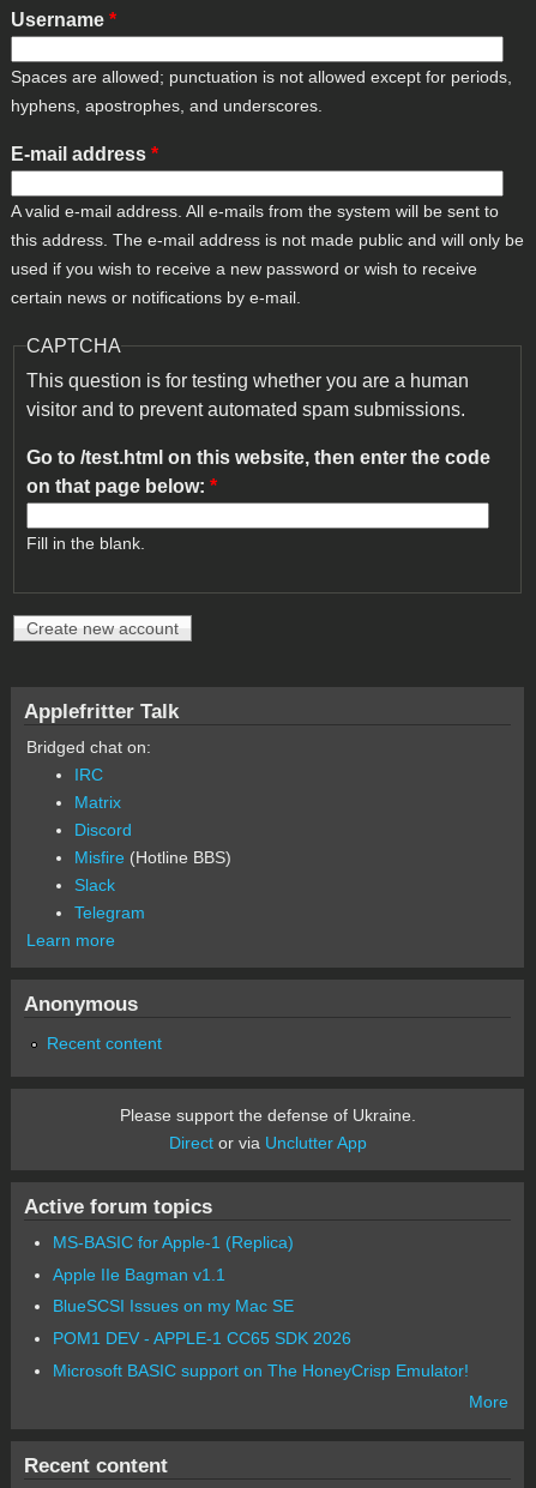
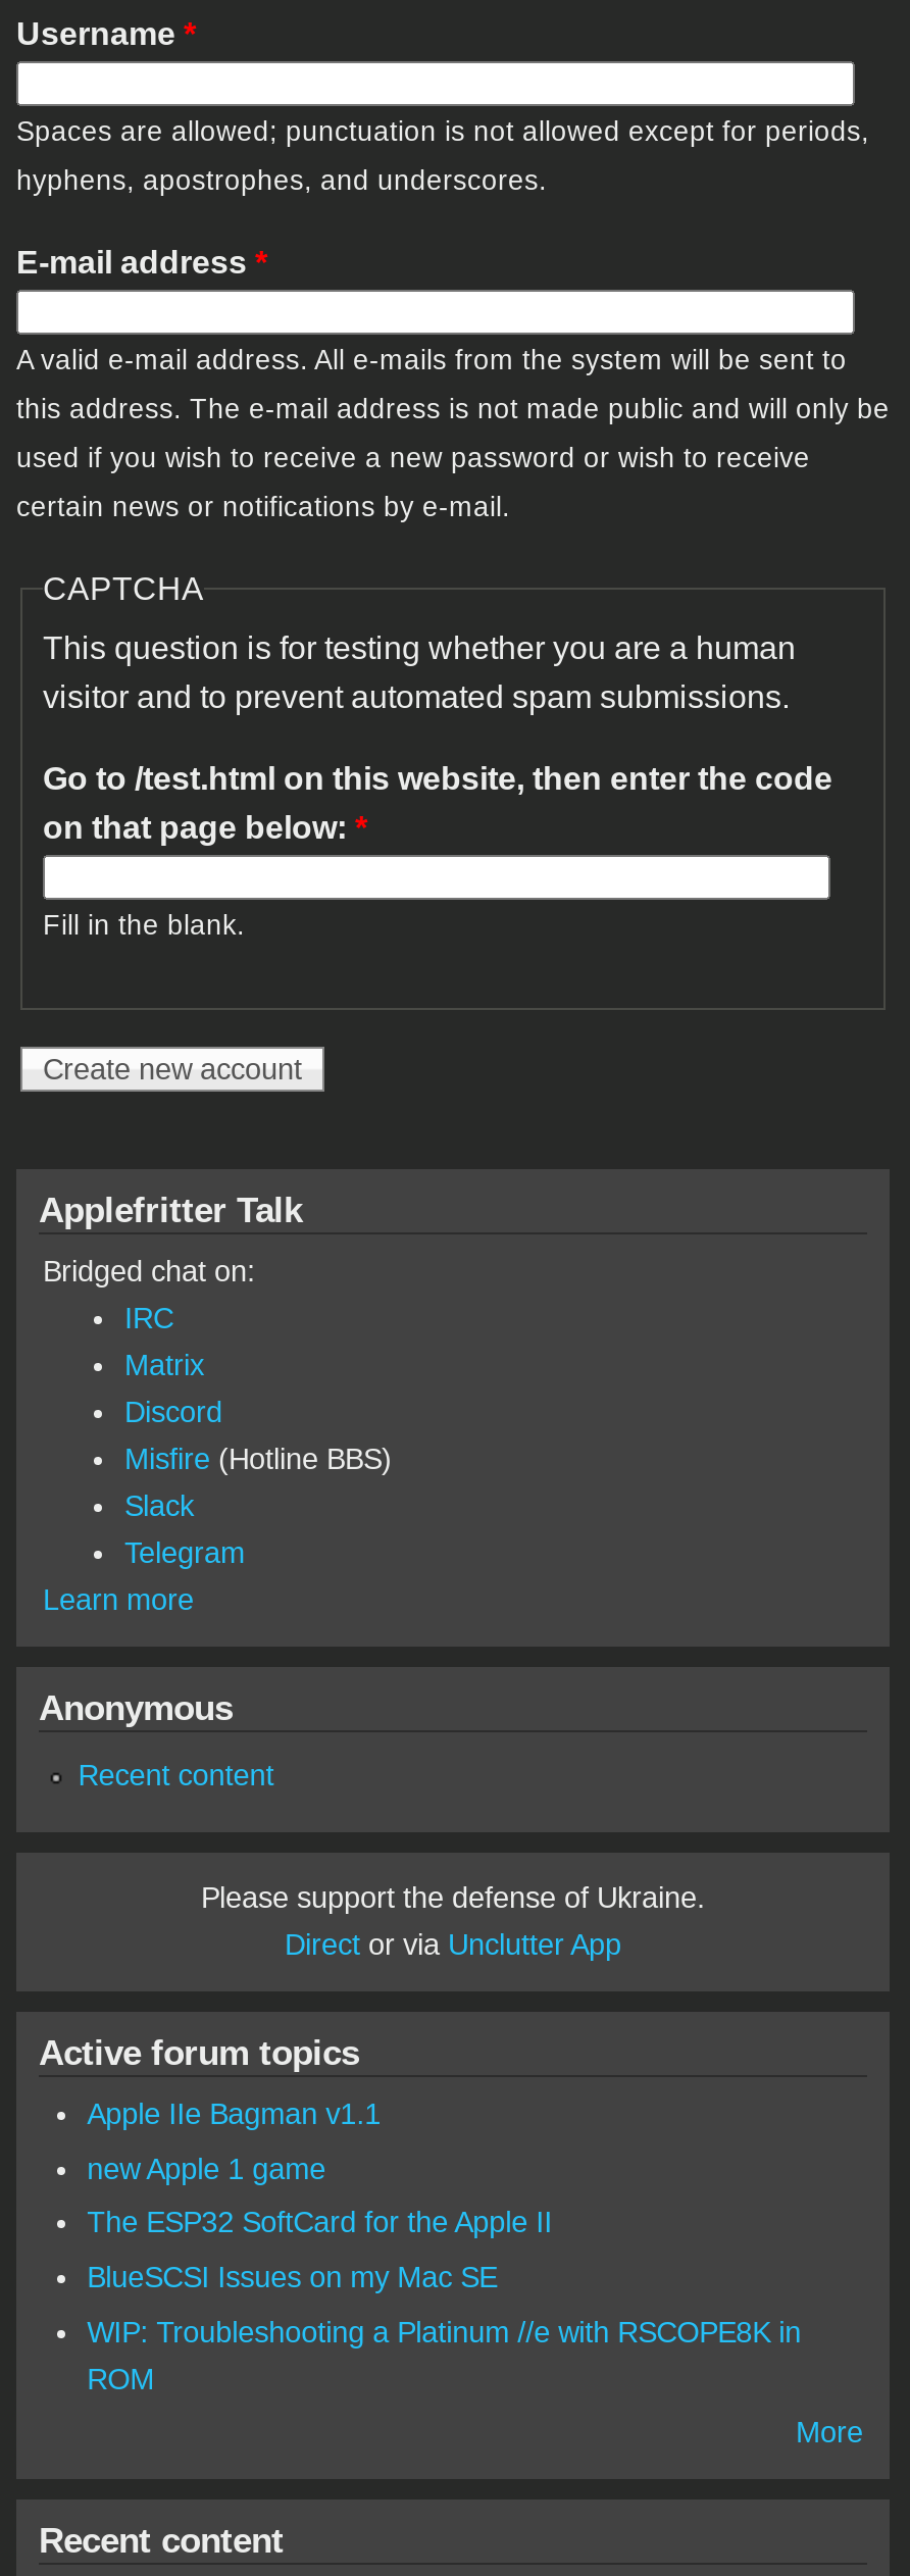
- MS-BASIC for Apple-1 (Replica)

moved up: Apple IIe Bagman v1.1

+ new Apple 1 game
+ The ESP32 SoftCard for the Apple II

- POM1 DEV - APPLE-1 CC65 SDK 2026
- Microsoft BASIC support on The HoneyCrisp Emulator!
+ WIP: Troubleshooting a Platinum //e with RSCOPE8K in
+ ROM
